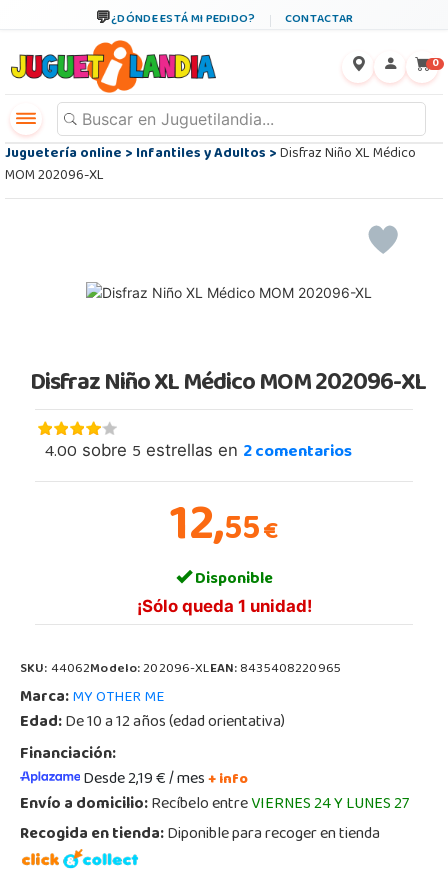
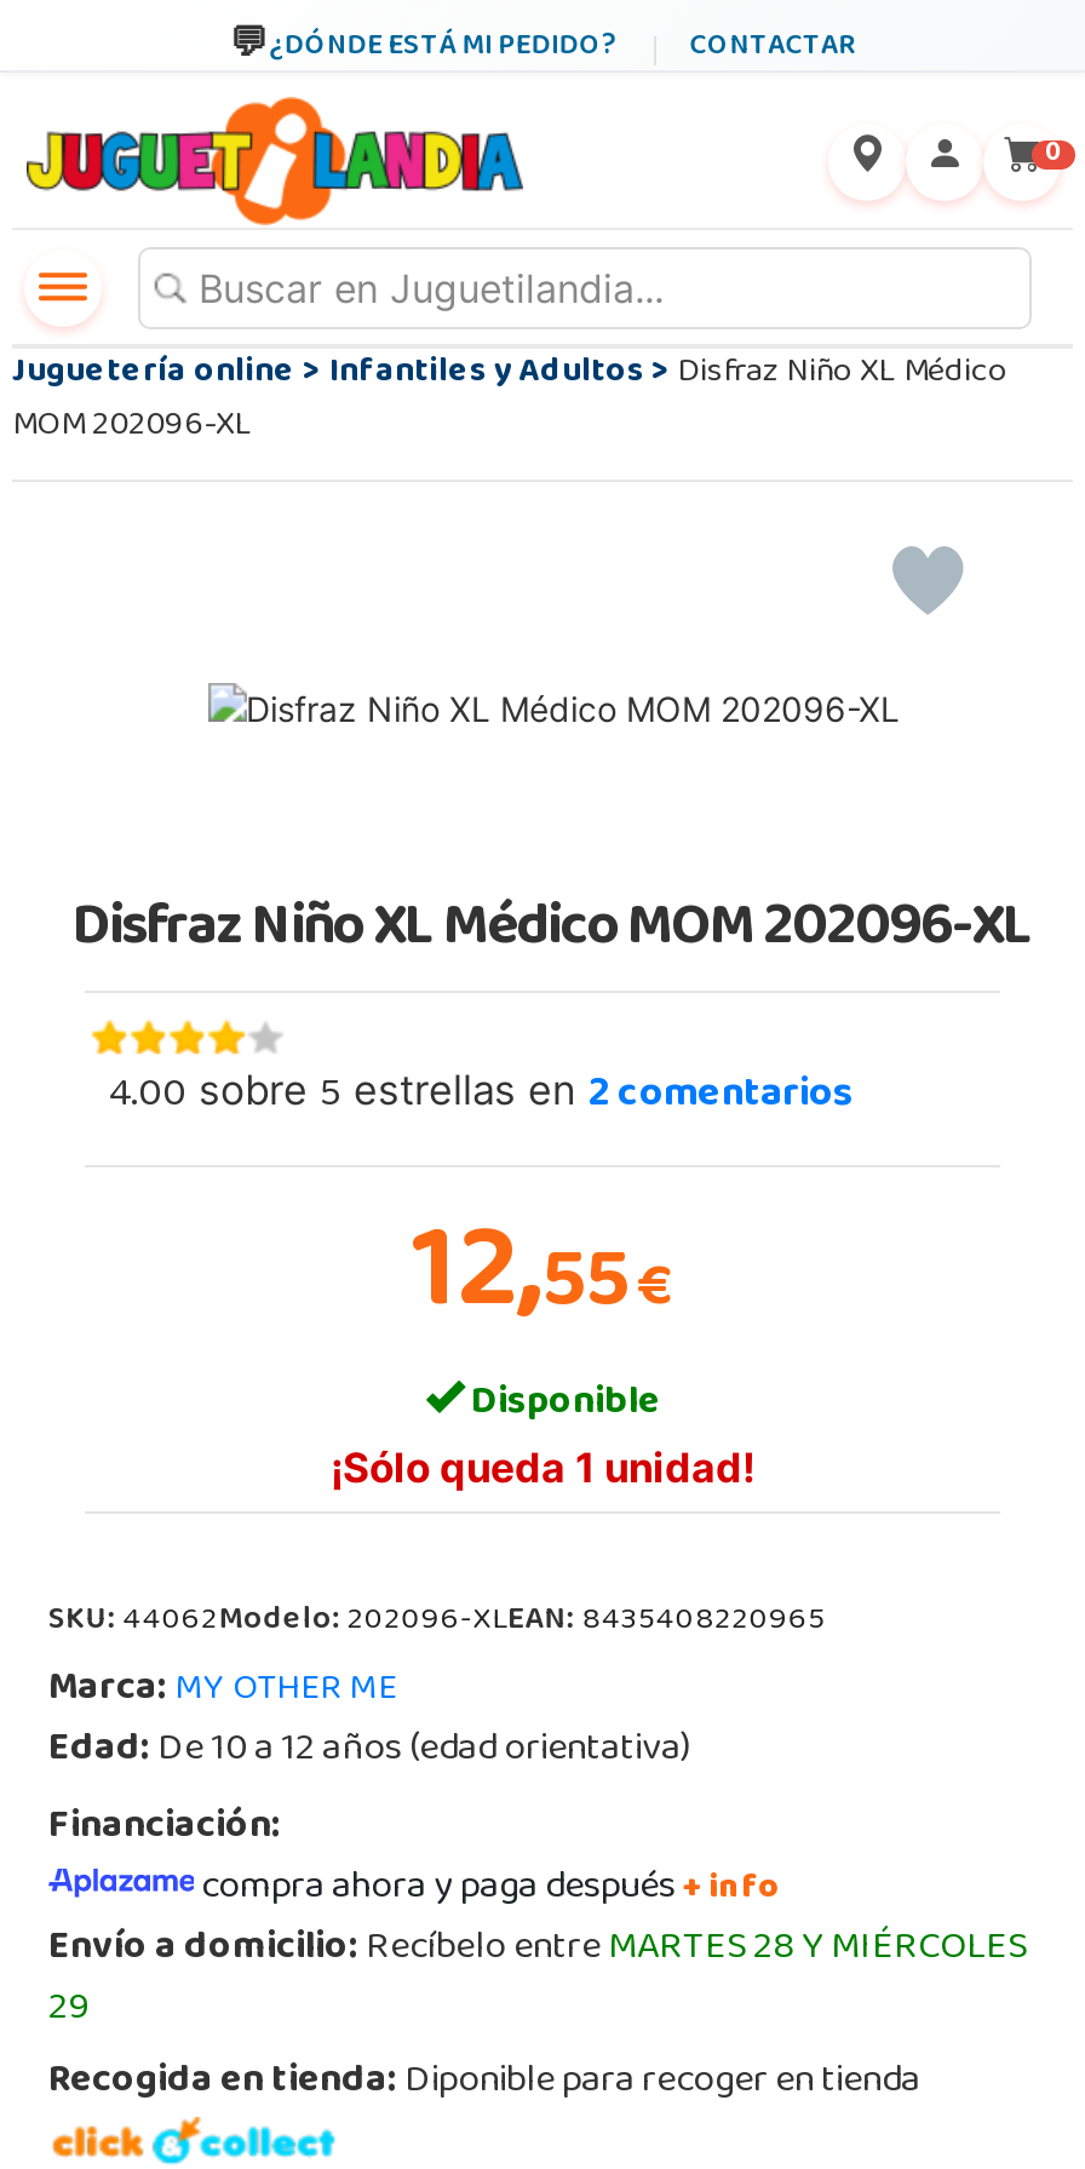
- Desde 2,19 € / mes+ info
- Envío a domicilio: Recíbelo entreVIERNES 24 Y LUNES 27
+ compra ahora y paga después + info
+ Envío a domicilio: Recíbelo entreMARTES 28 Y MIÉRCOLES
+ 29
